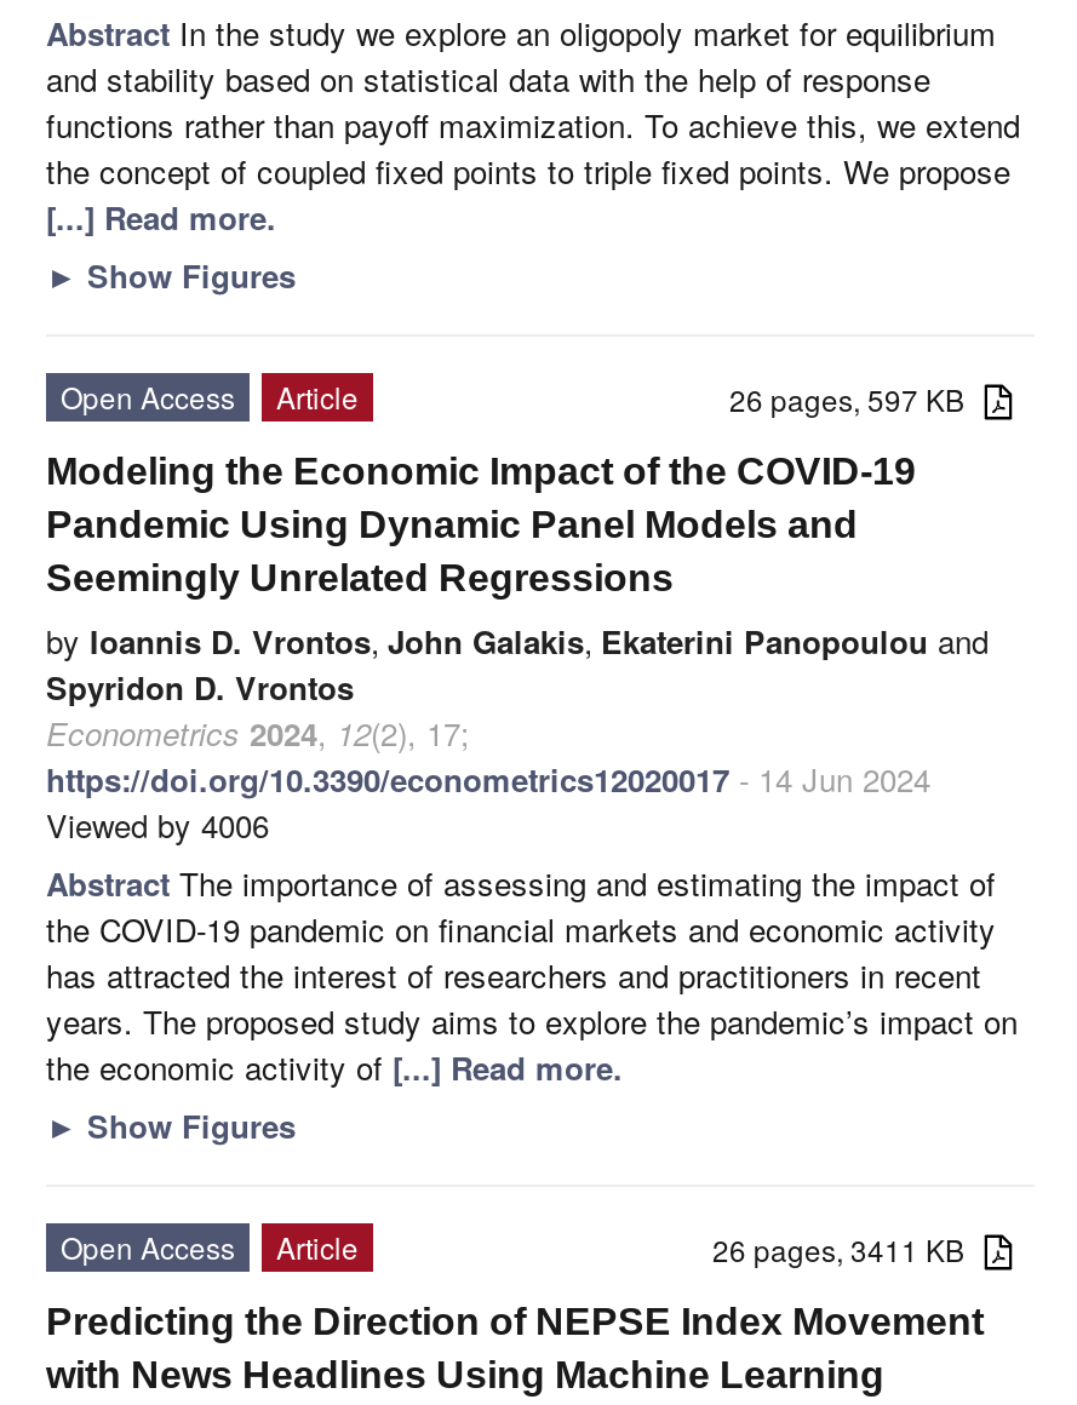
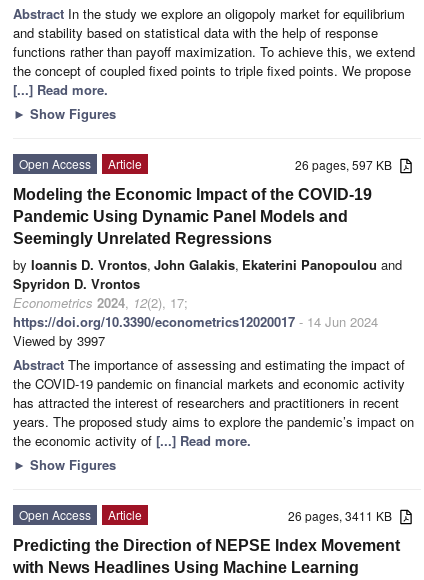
- Viewed by 4006
+ Viewed by 3997
